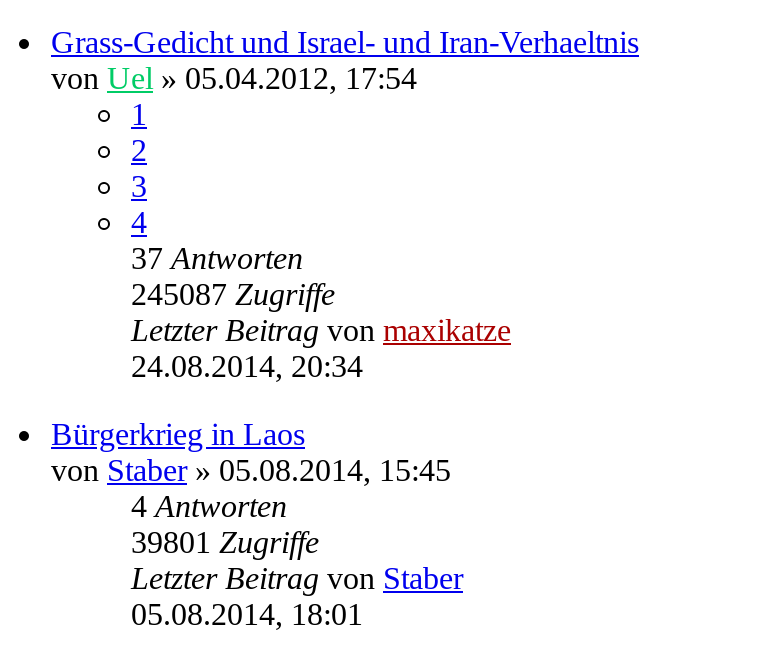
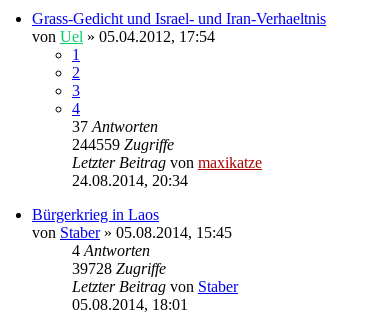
- 245087 Zugriffe
+ 244559 Zugriffe

- 39801 Zugriffe
+ 39728 Zugriffe
